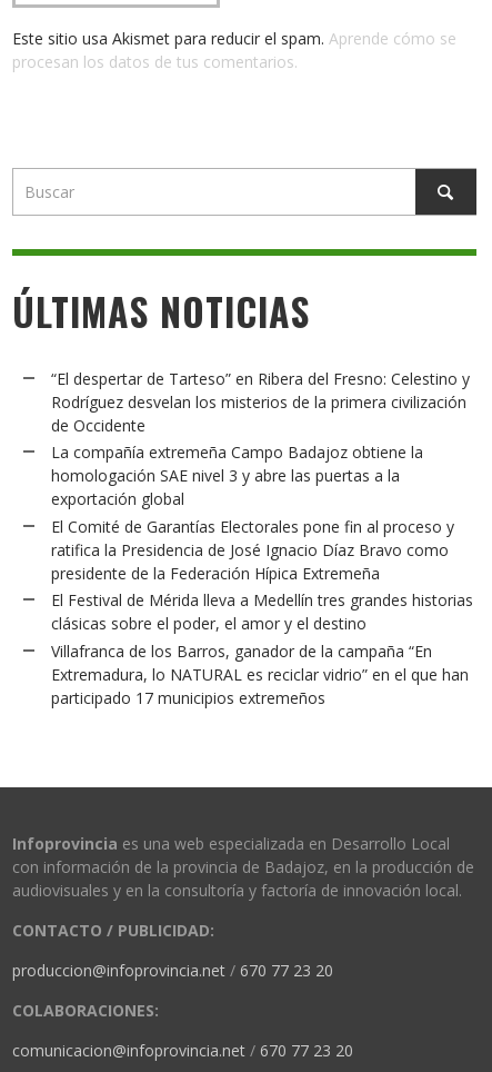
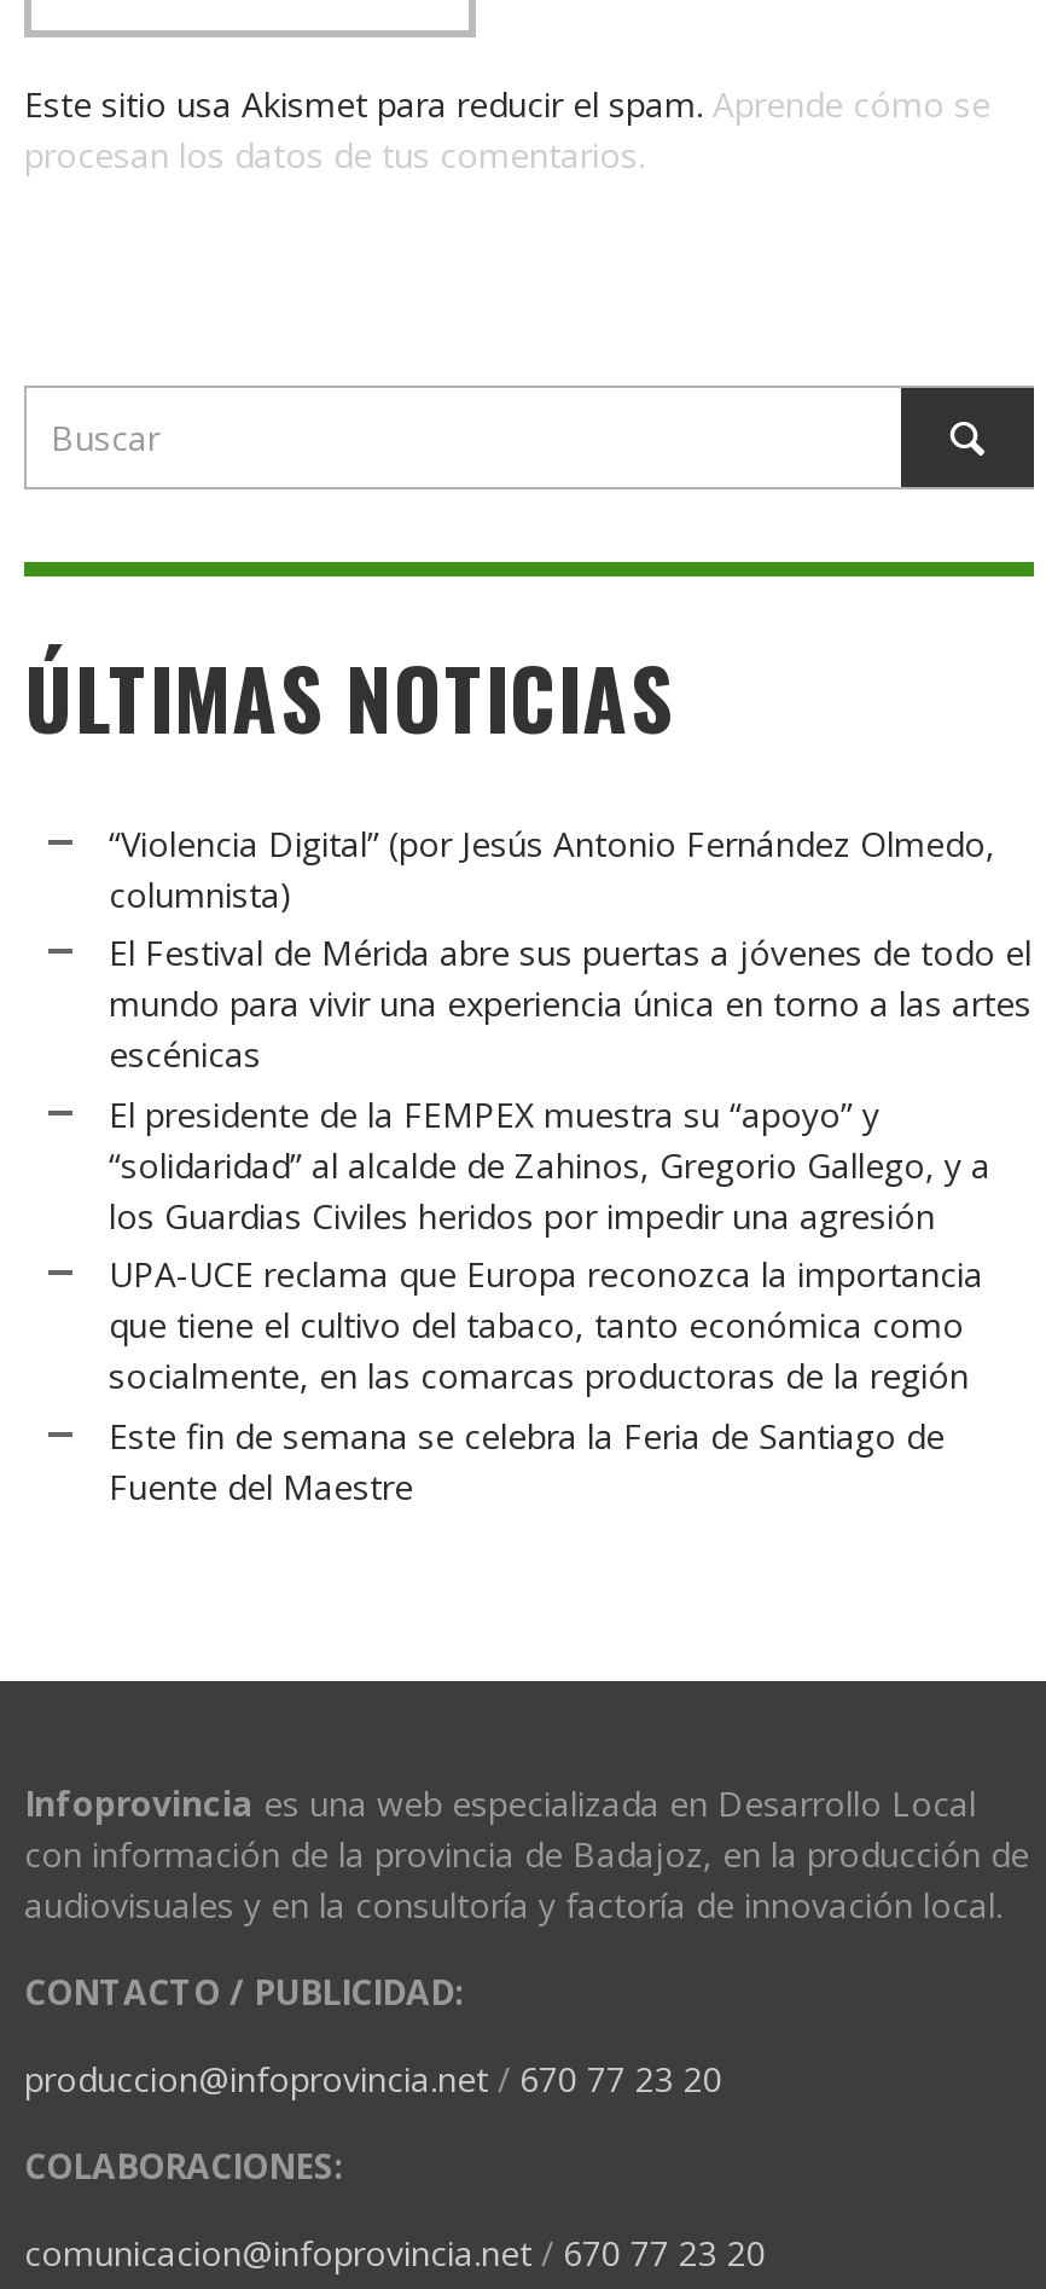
- “El despertar de Tarteso” en Ribera del Fresno: Celestino y
- Rodríguez desvelan los misterios de la primera civilización
- de Occidente
- La compañía extremeña Campo Badajoz obtiene la
- homologación SAE nivel 3 y abre las puertas a la
- exportación global
- El Comité de Garantías Electorales pone fin al proceso y
- ratifica la Presidencia de José Ignacio Díaz Bravo como
- presidente de la Federación Hípica Extremeña
- El Festival de Mérida lleva a Medellín tres grandes historias
- clásicas sobre el poder, el amor y el destino
- Villafranca de los Barros, ganador de la campaña “En
- Extremadura, lo NATURAL es reciclar vidrio” en el que han
- participado 17 municipios extremeños
+ “Violencia Digital” (por Jesús Antonio Fernández Olmedo,
+ columnista)
+ El Festival de Mérida abre sus puertas a jóvenes de todo el
+ mundo para vivir una experiencia única en torno a las artes
+ escénicas
+ El presidente de la FEMPEX muestra su “apoyo” y
+ “solidaridad” al alcalde de Zahinos, Gregorio Gallego, y a
+ los Guardias Civiles heridos por impedir una agresión
+ UPA-UCE reclama que Europa reconozca la importancia
+ que tiene el cultivo del tabaco, tanto económica como
+ socialmente, en las comarcas productoras de la región
+ Este fin de semana se celebra la Feria de Santiago de
+ Fuente del Maestre
